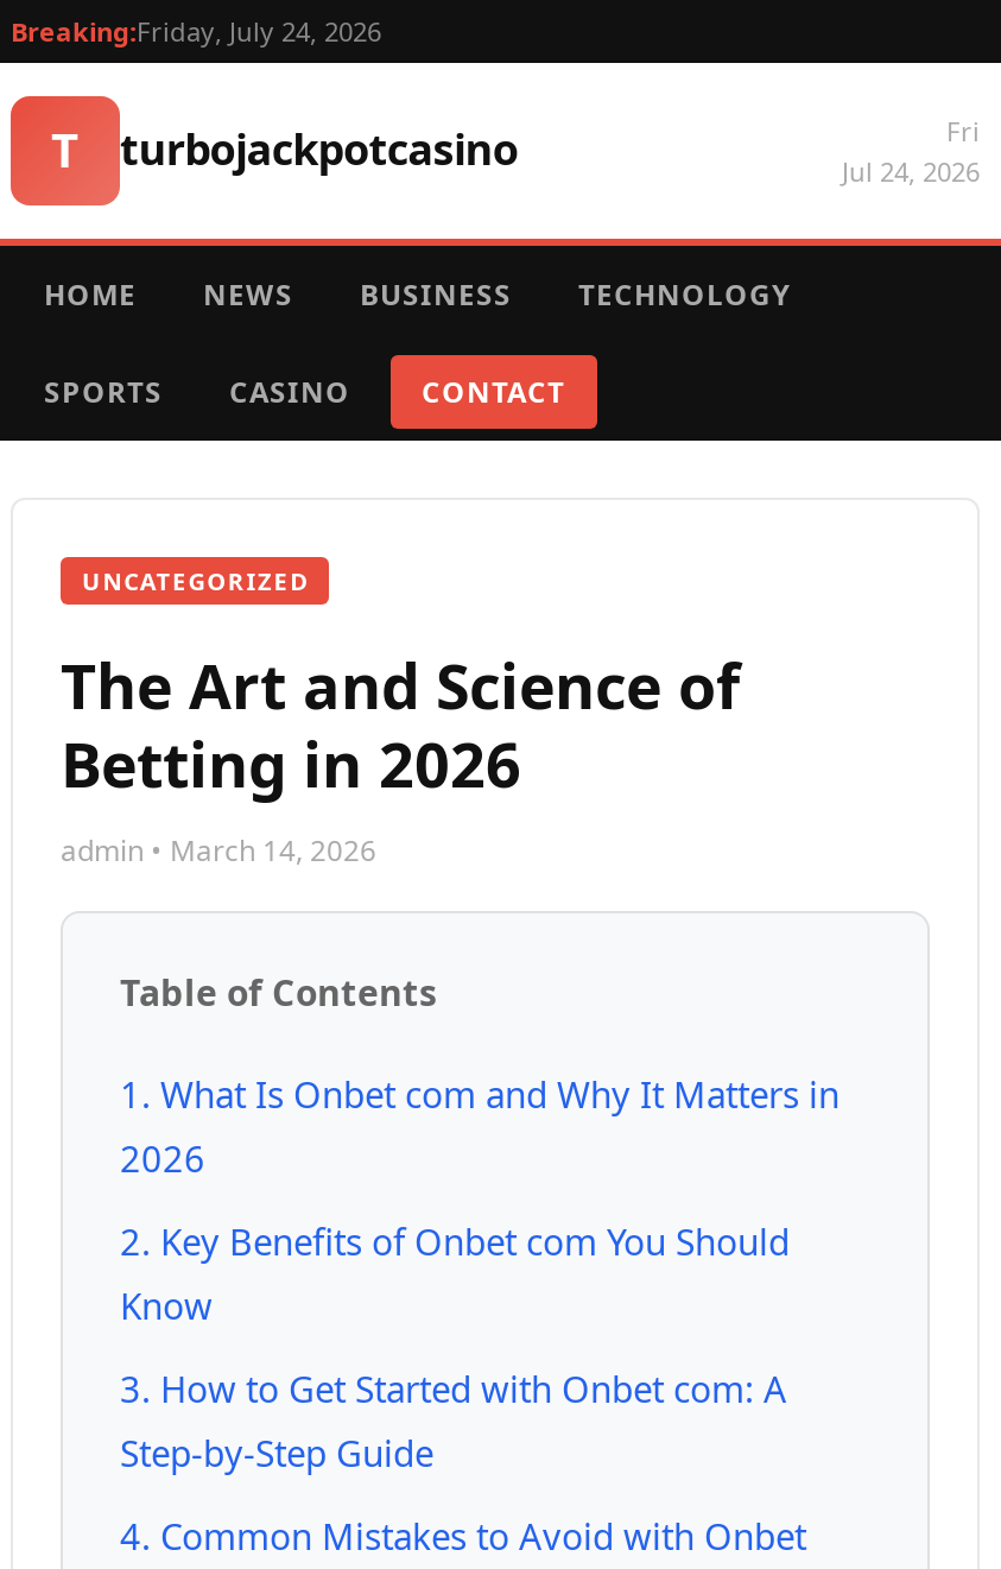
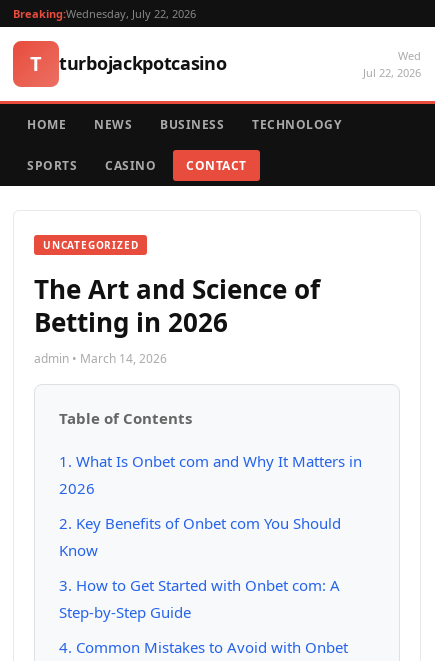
- Breaking:Friday, July 24, 2026
+ Breaking:Wednesday, July 22, 2026

- Fri
- Jul 24, 2026
+ Wed
+ Jul 22, 2026
